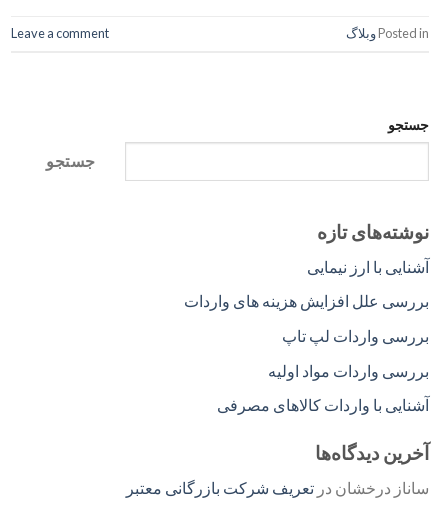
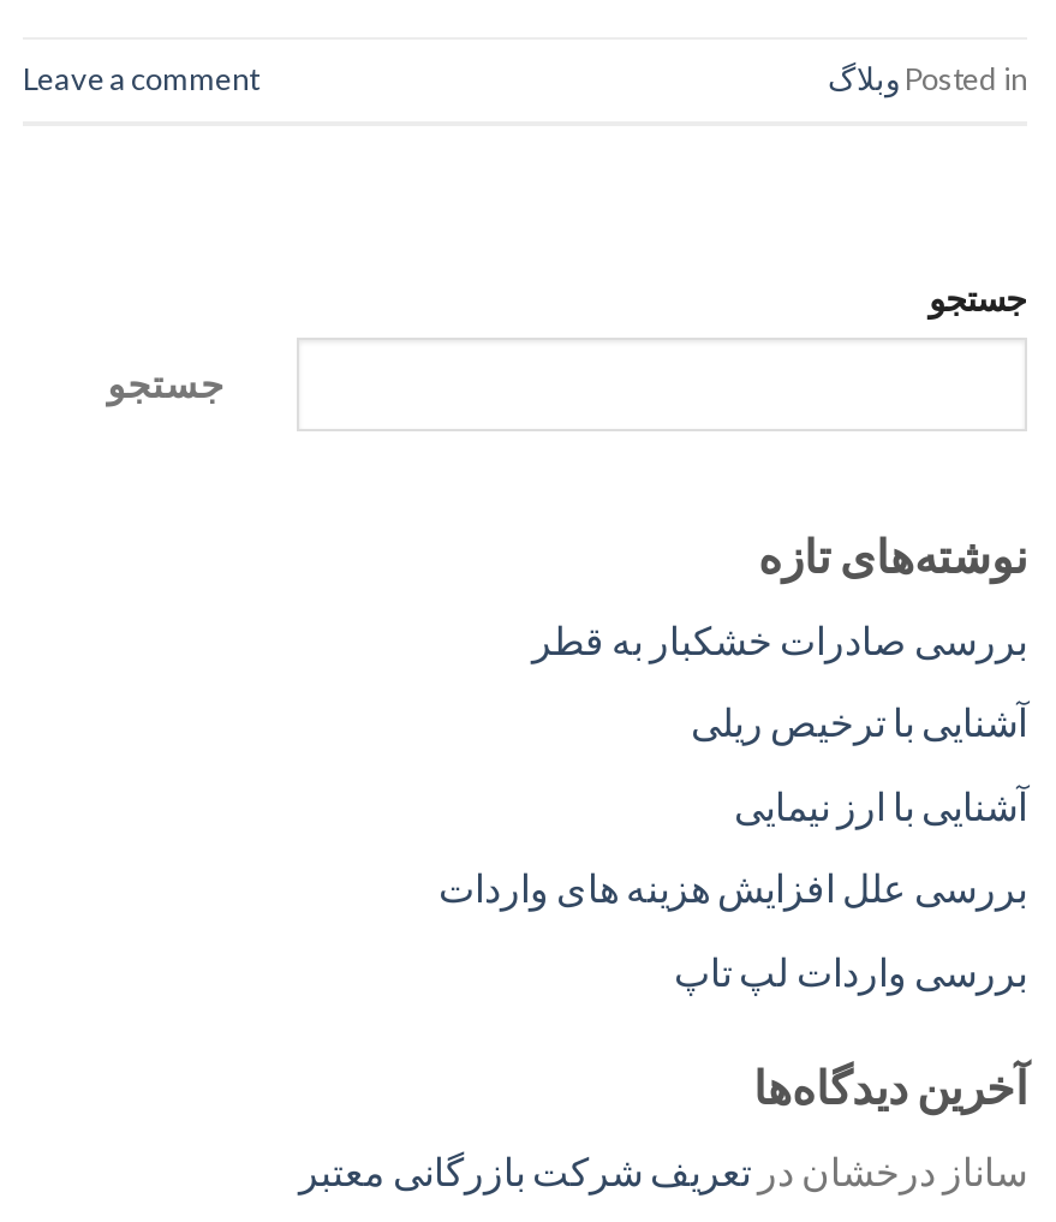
+ بررسی صادرات خشکبار به قطر
+ آشنایی با ترخیص ریلی

moved down: بررسی علل افزایش هزینه های واردات | بررسی واردات لپ تاپ

- بررسی واردات مواد اولیه
- آشنایی با واردات کالاهای مصرفی
